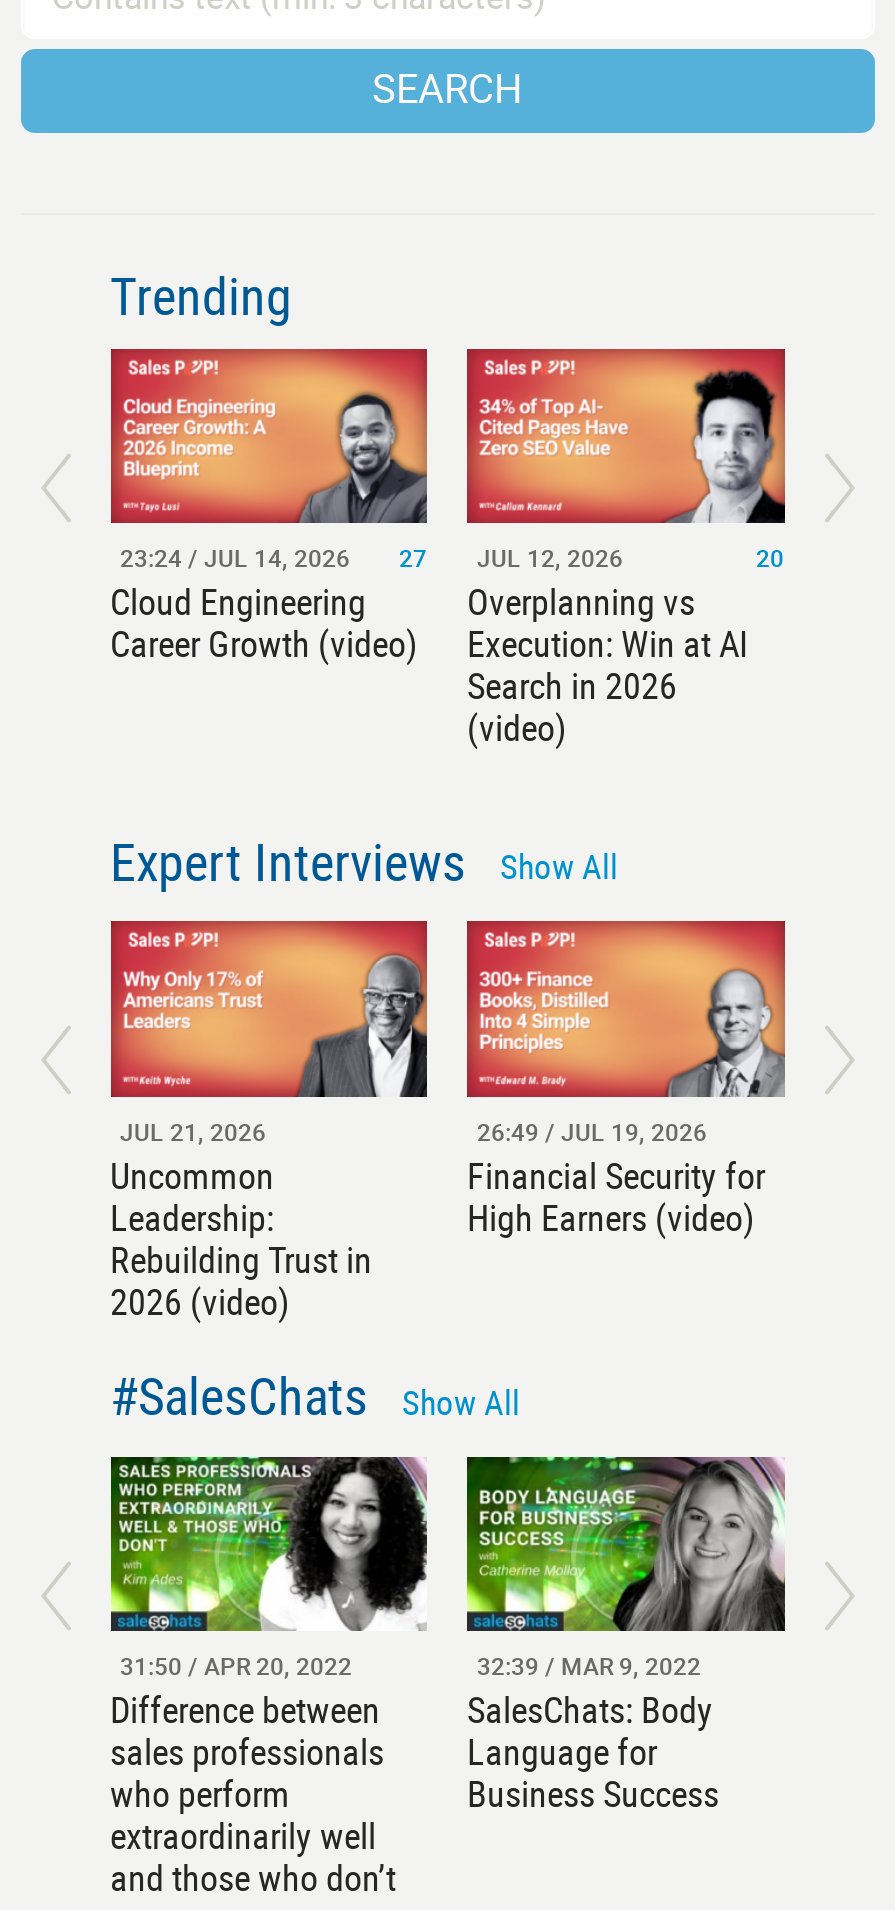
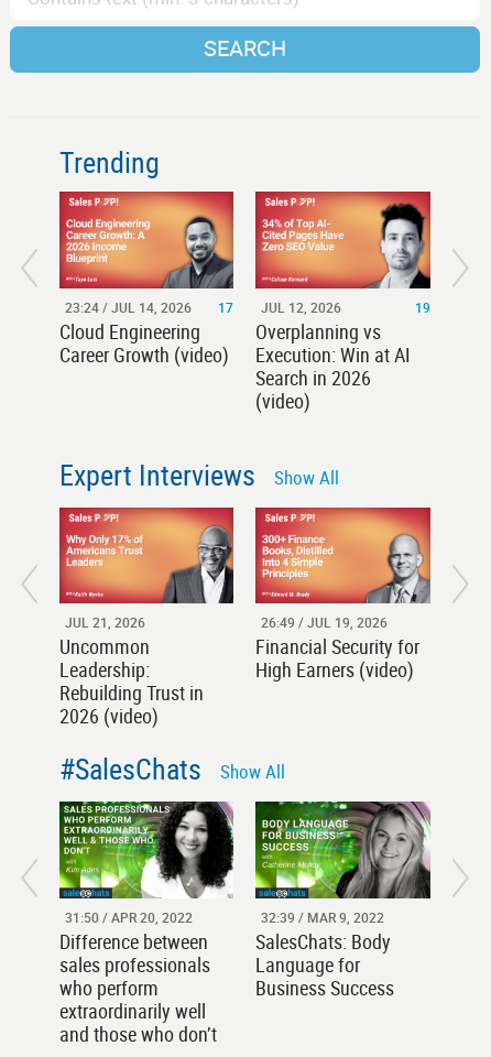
- 23:24 / JUL 14, 2026 27 JUL 12, 2026
+ 23:24 / JUL 14, 2026 17 JUL 12, 2026

- 20
+ 19
